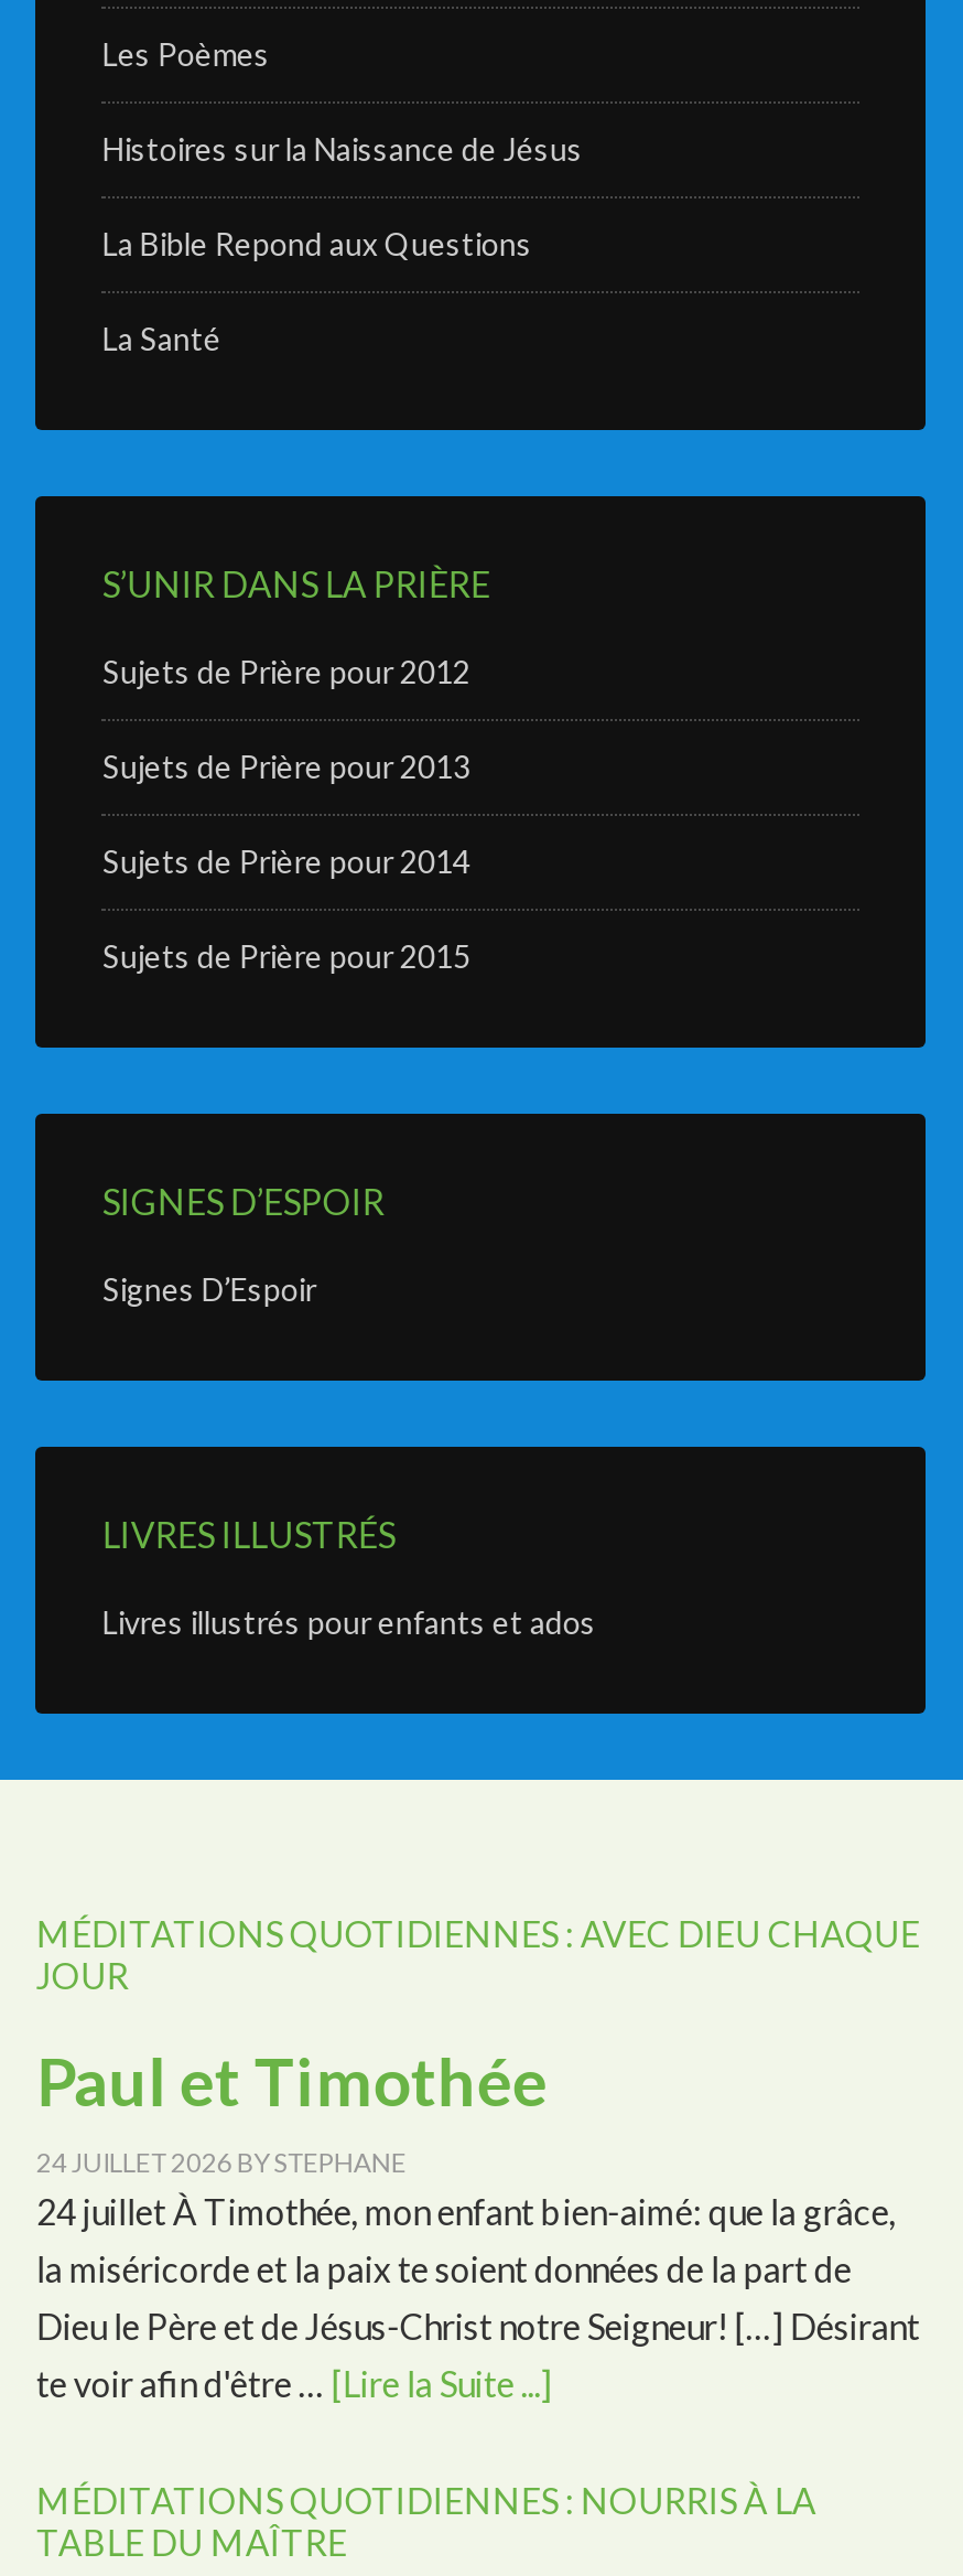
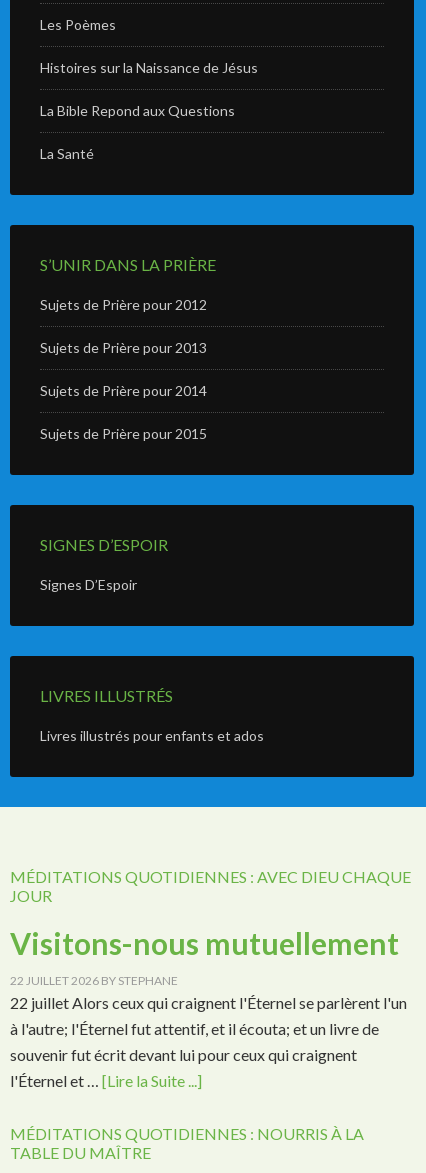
- Paul et Timothée
- 24 JUILLET 2026 BYSTEPHANE
- 24 juillet À Timothée, mon enfant bien-aimé: que la grâce,
- la miséricorde et la paix te soient données de la part de
- Dieu le Père et de Jésus-Christ notre Seigneur! […] Désirant
- te voir afin d'être … [Lire la Suite ...]
+ Visitons-nous mutuellement
+ 22 JUILLET 2026 BYSTEPHANE
+ 22 juillet Alors ceux qui craignent l'Éternel se parlèrent l'un
+ à l'autre; l'Éternel fut attentif, et il écouta; et un livre de
+ souvenir fut écrit devant lui pour ceux qui craignent
+ l'Éternel et … [Lire la Suite ...]
